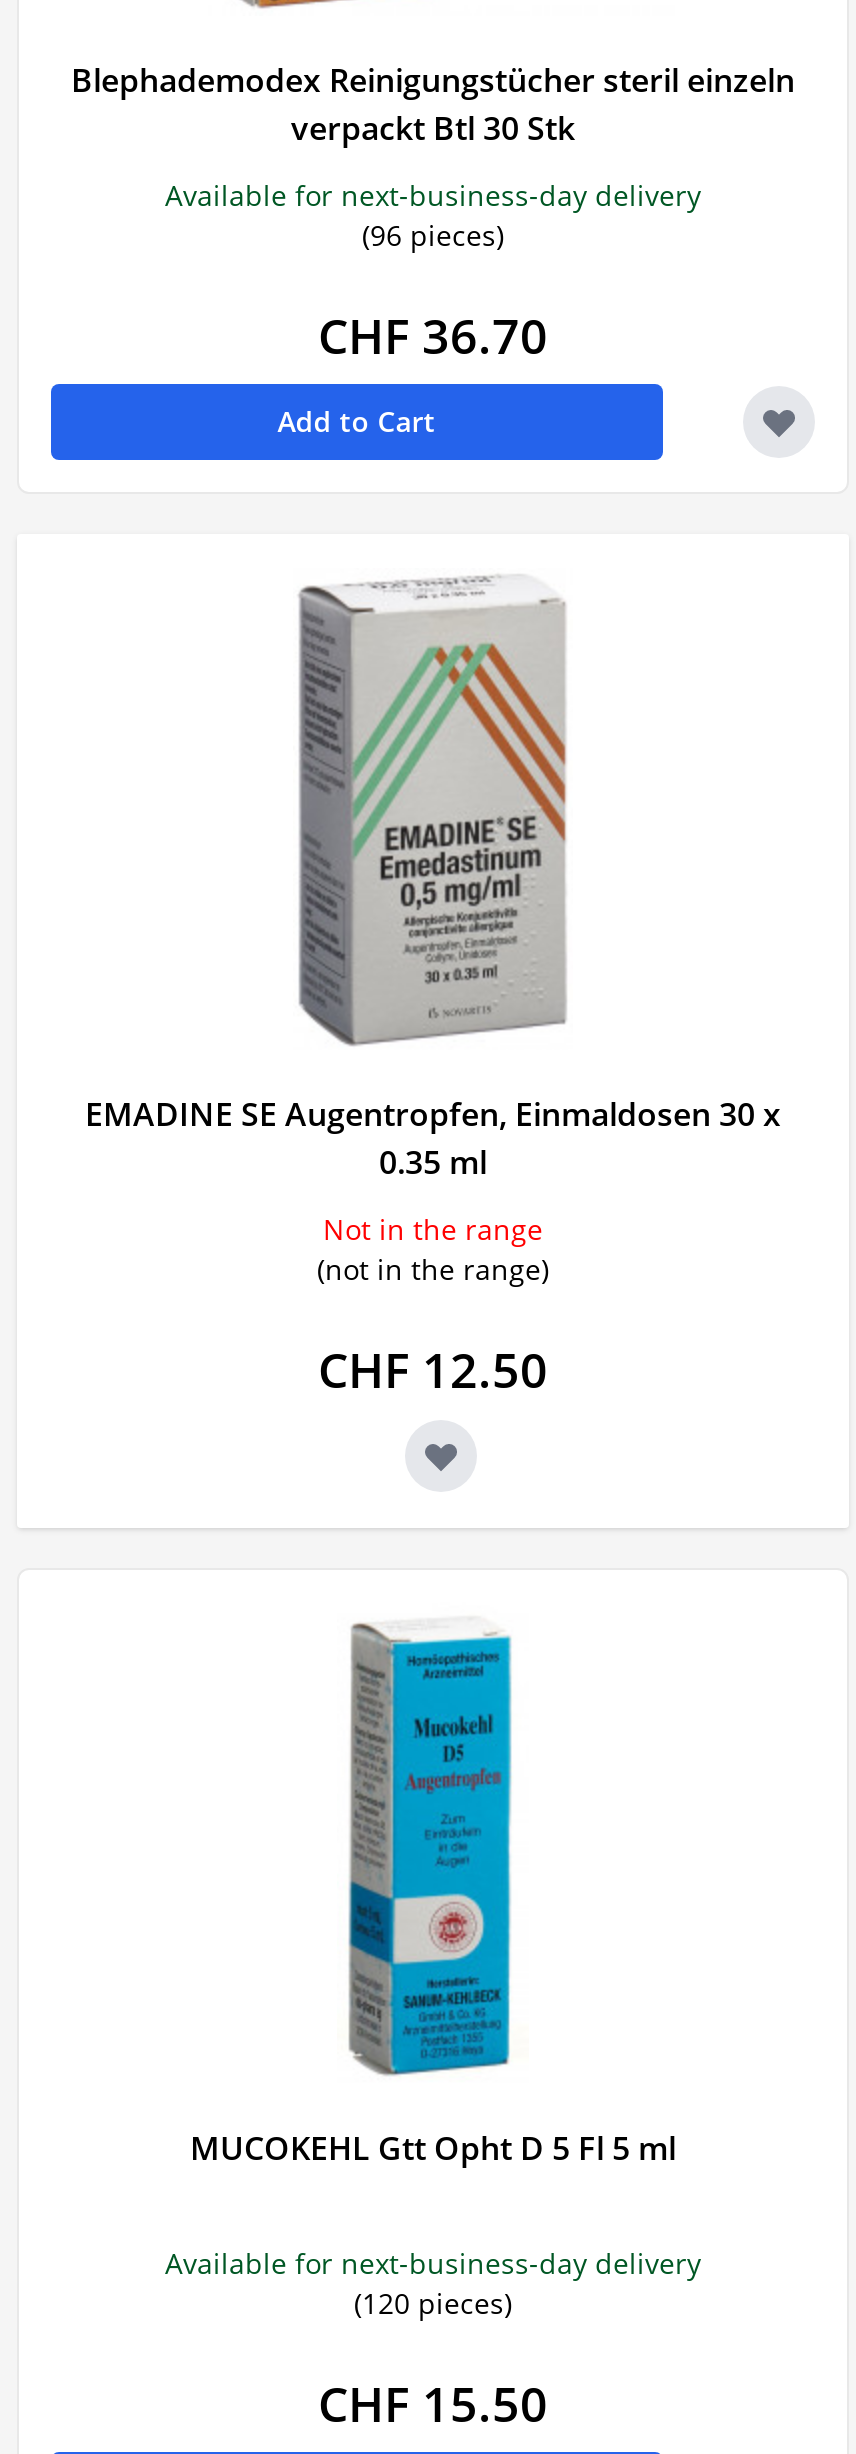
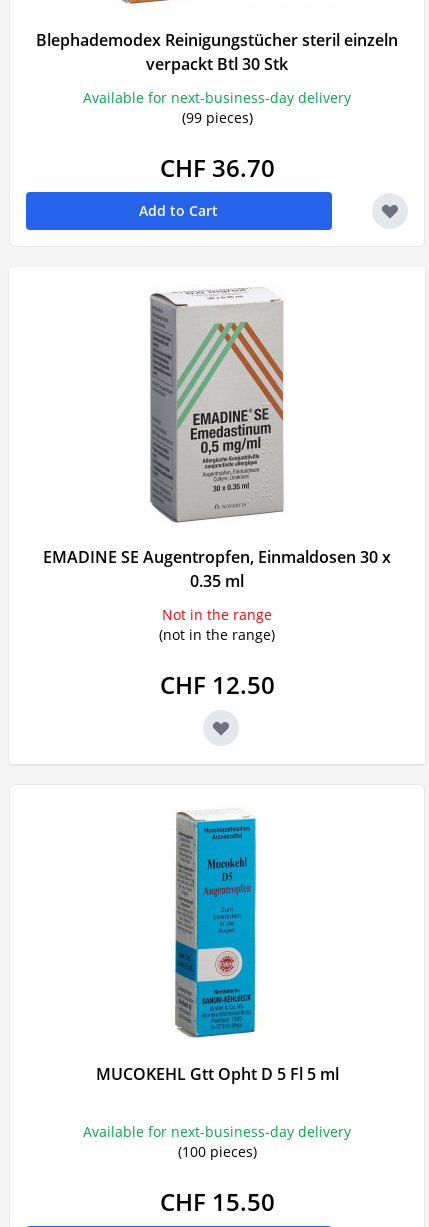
- (96 pieces)
+ (99 pieces)

- (120 pieces)
+ (100 pieces)
